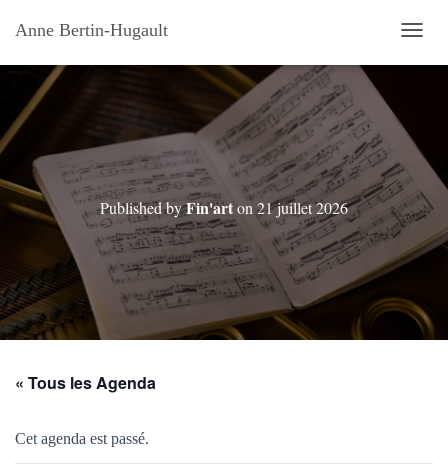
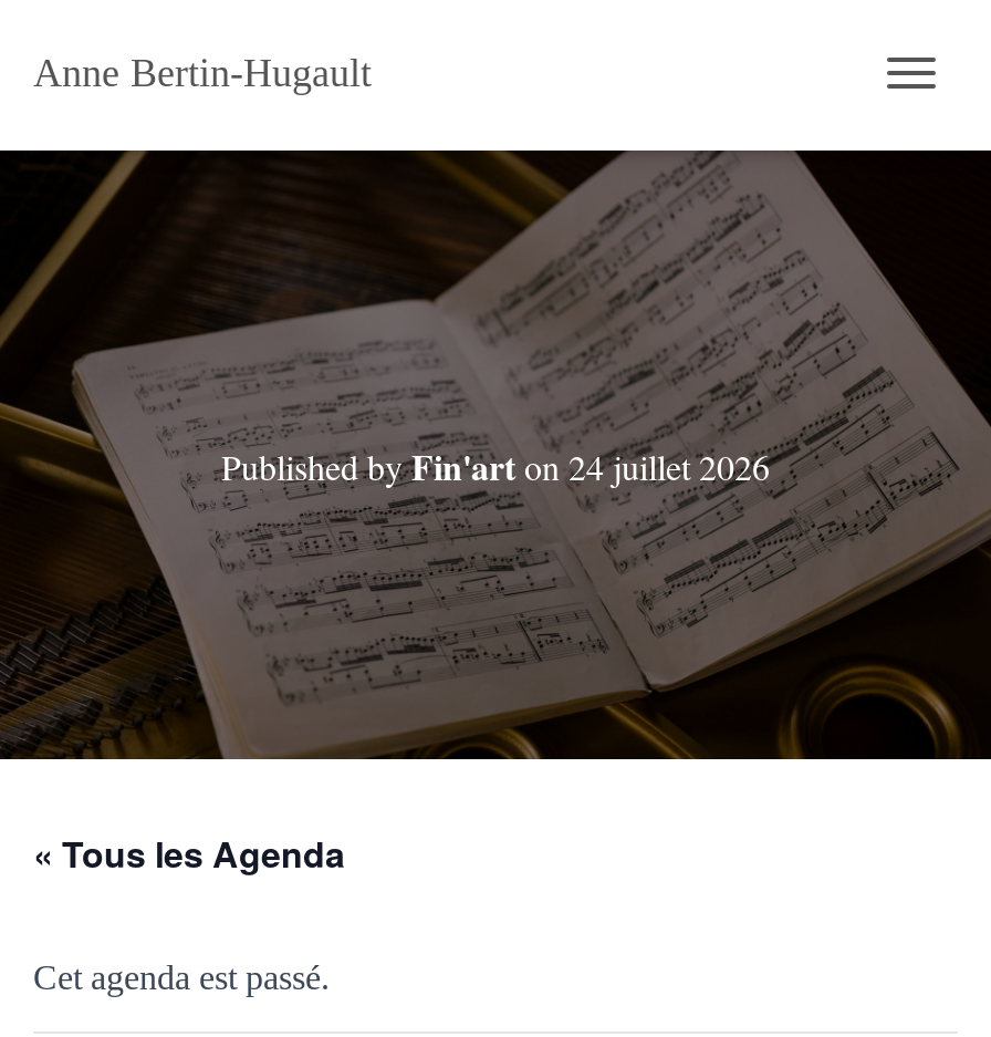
- Published by Fin'art on 21 juillet 2026
+ Published by Fin'art on 24 juillet 2026
